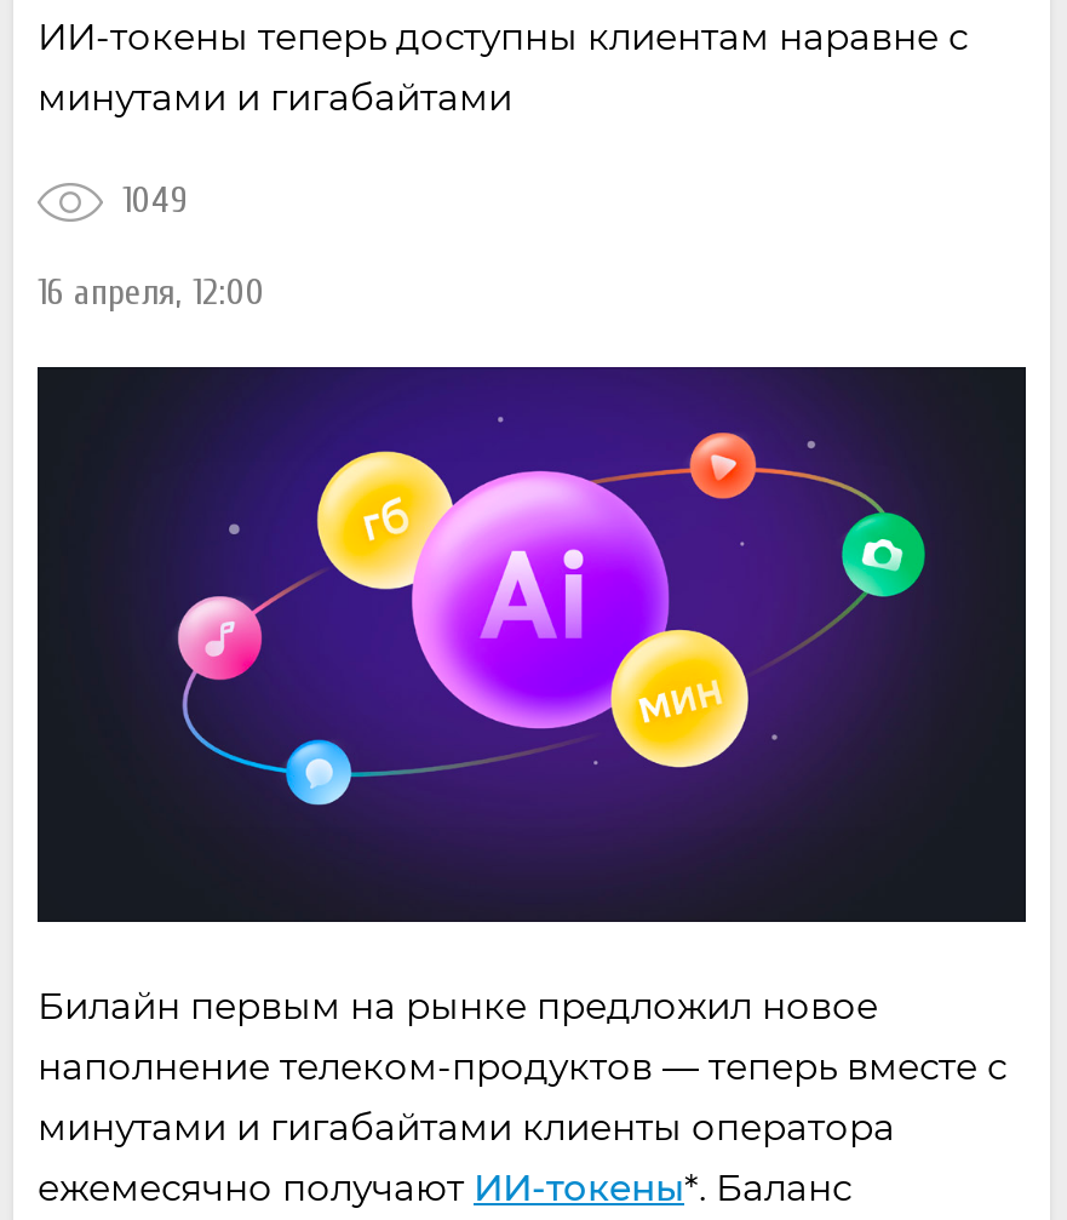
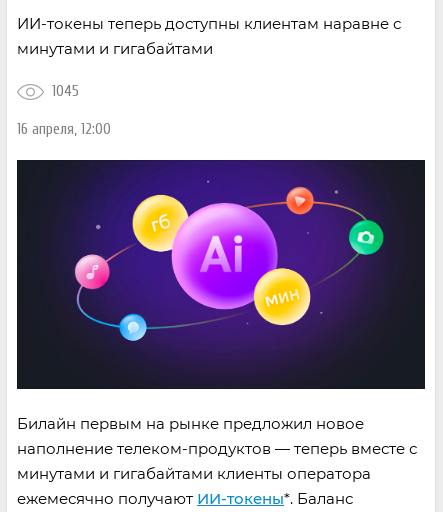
- 1049
+ 1045
